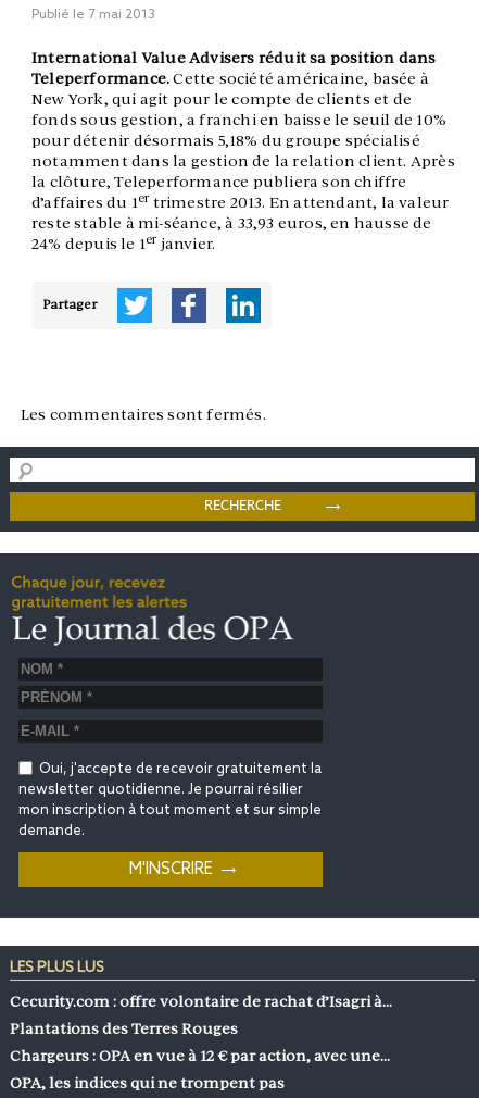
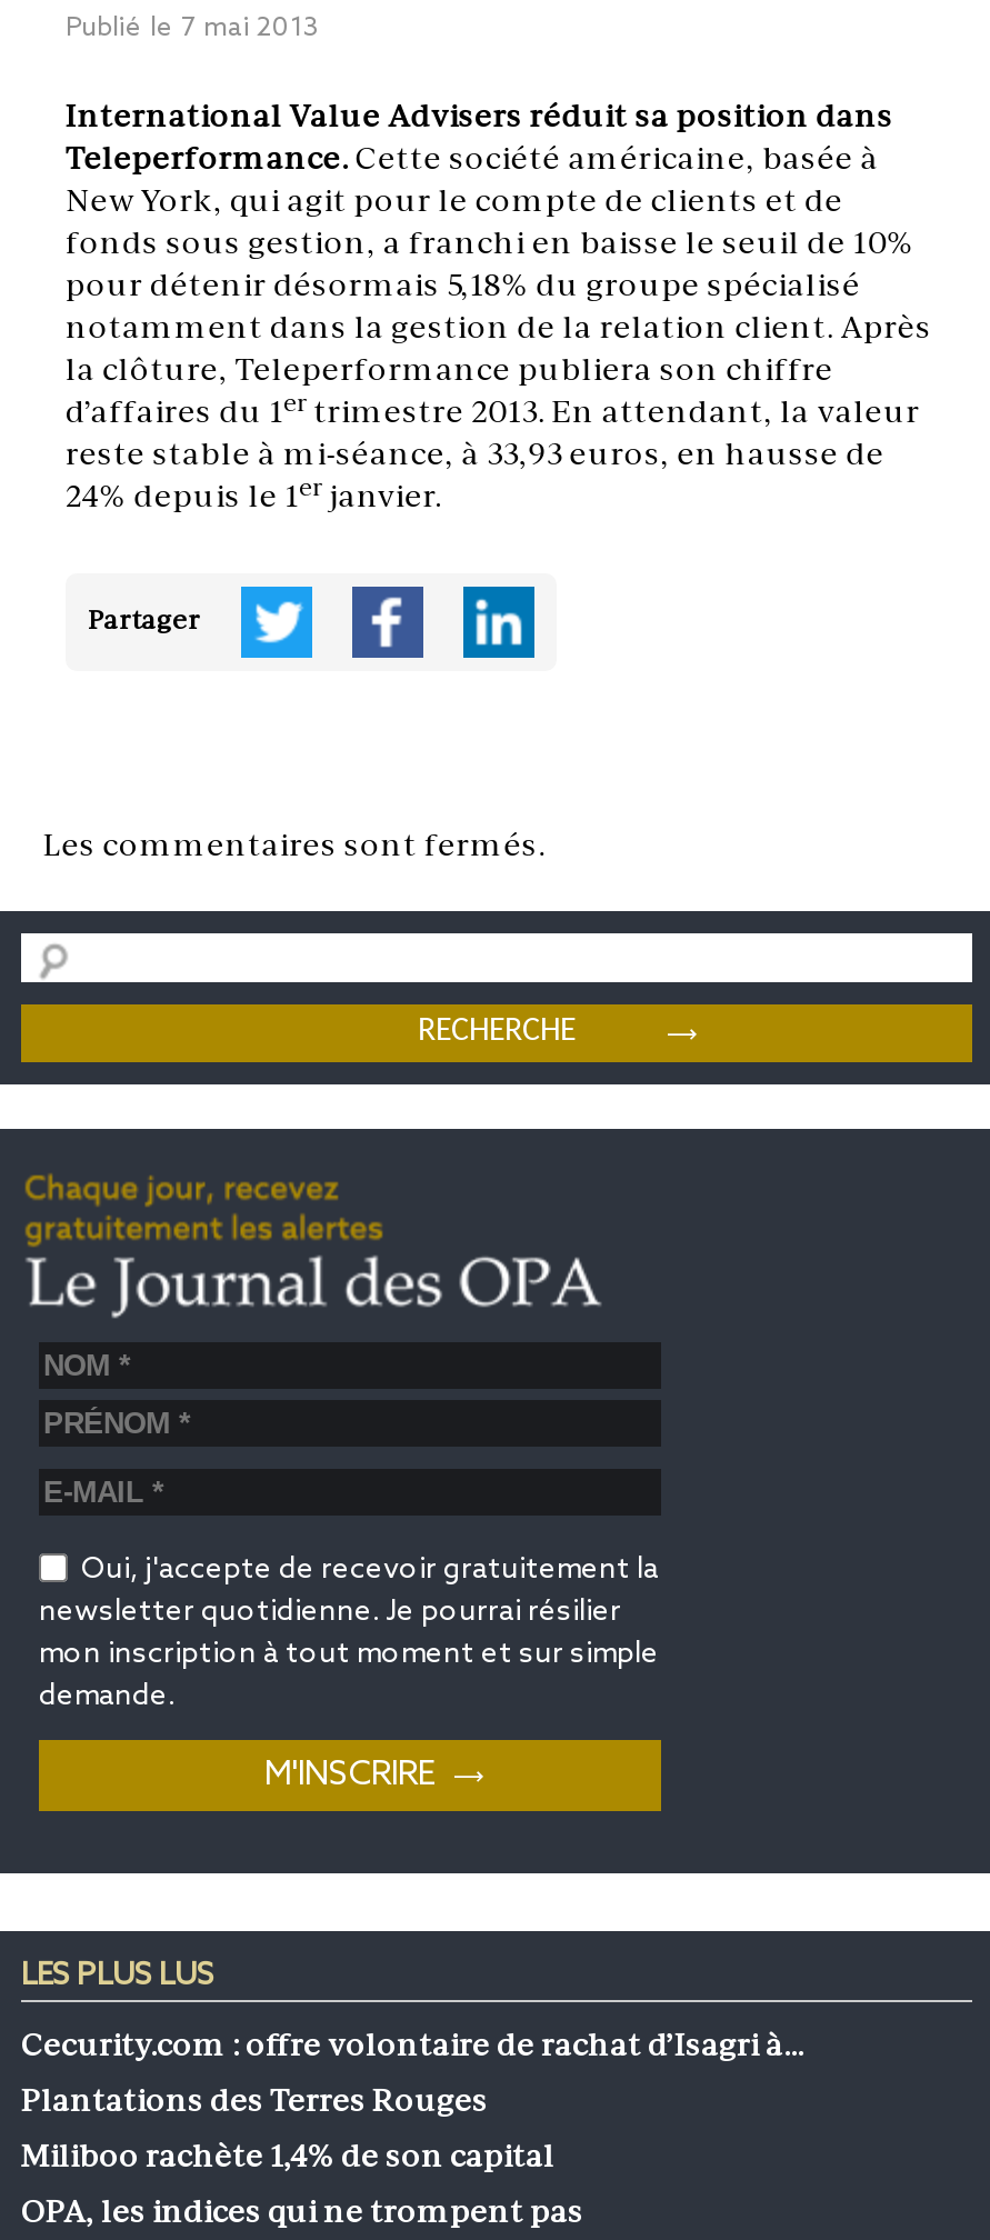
- Chargeurs : OPA en vue à 12 € par action, avec une…
+ Miliboo rachète 1,4% de son capital
